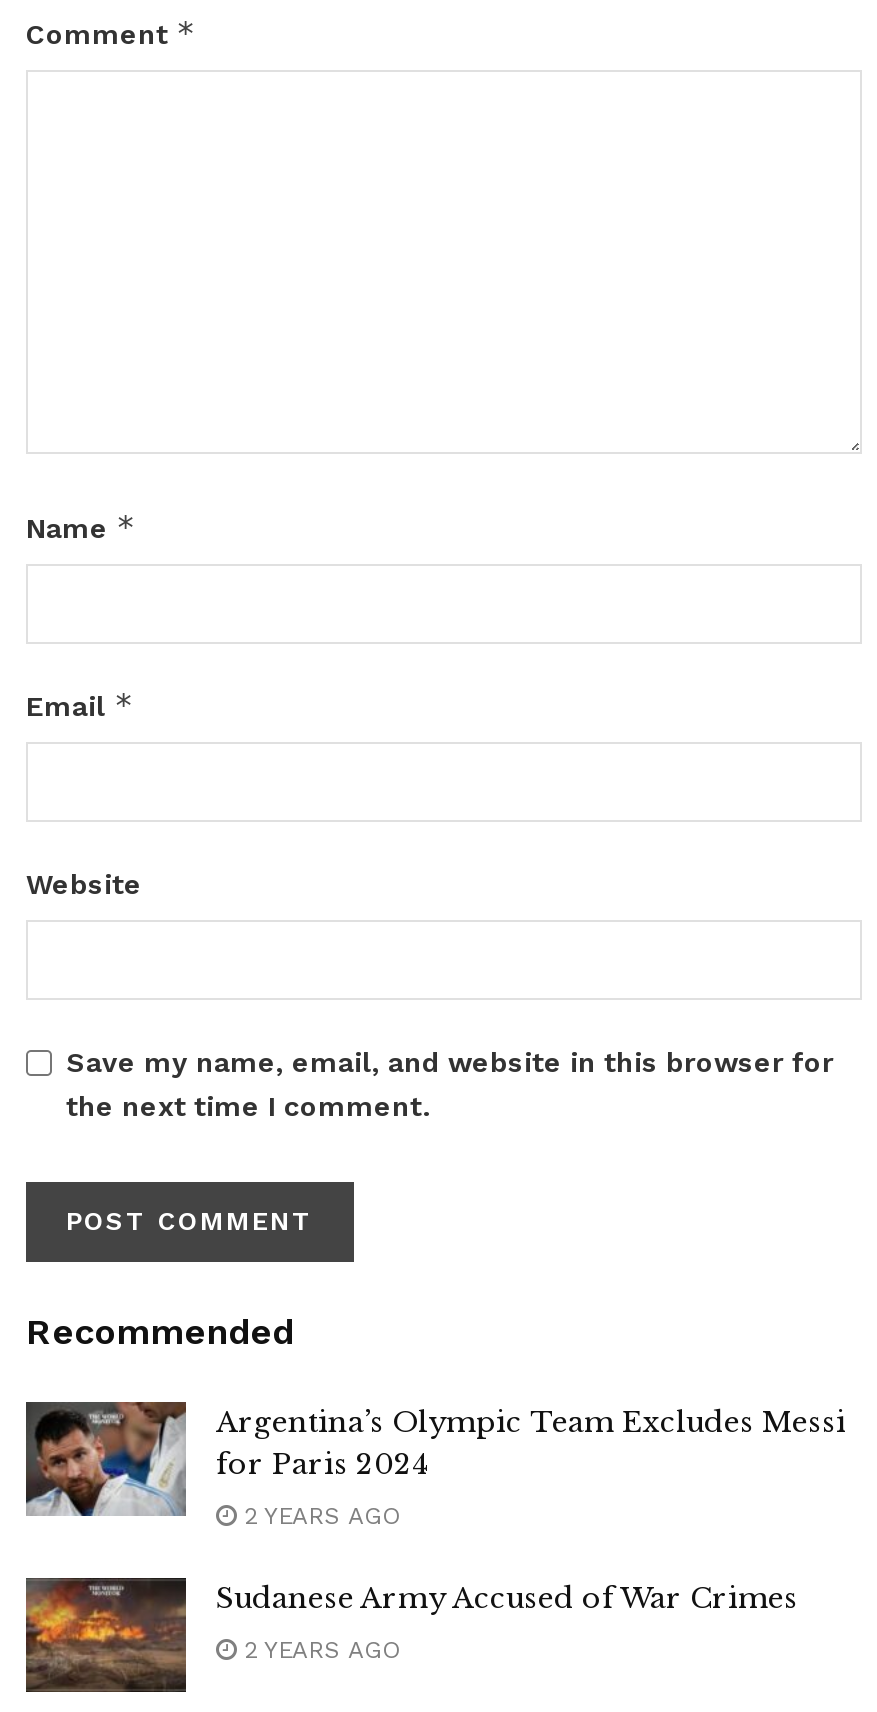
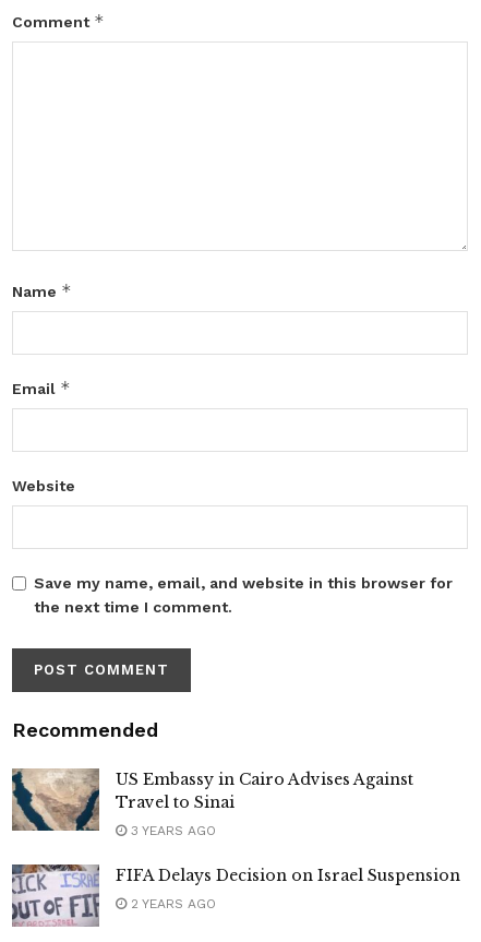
- [image]
- Argentina’s Olympic Team Excludes Messi
- for Paris 2024
+ [image]
+ US Embassy in Cairo Advises Against
+ Travel to Sinai

- 2 YEARS AGO
+ 3 YEARS AGO

- [image]
- Sudanese Army Accused of War Crimes
+ [image]
+ FIFA Delays Decision on Israel Suspension
